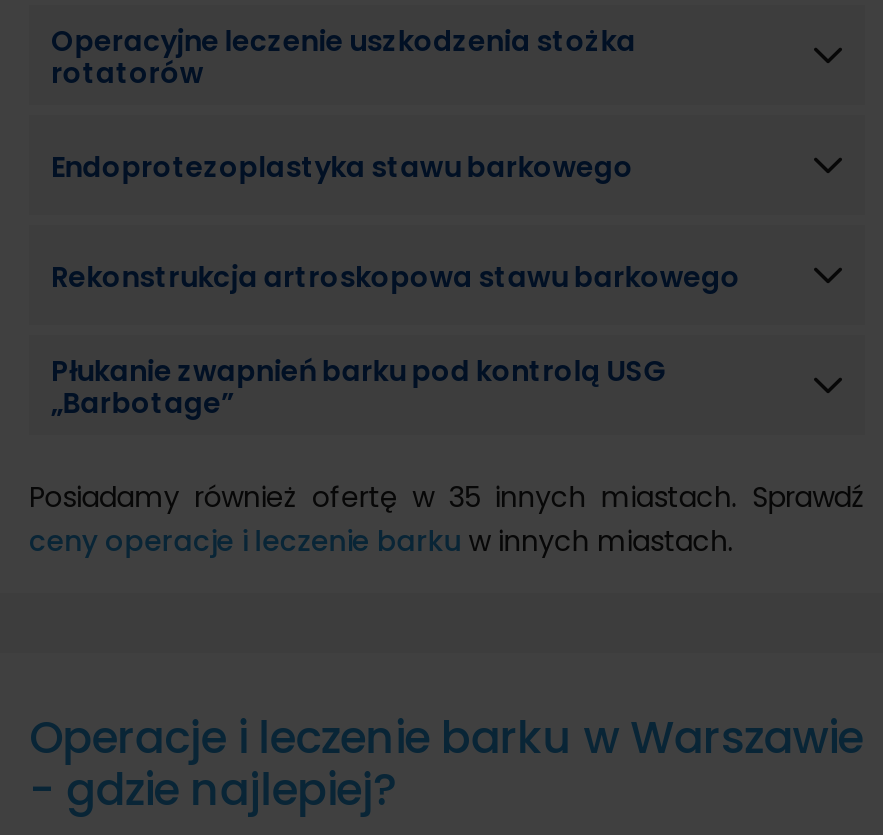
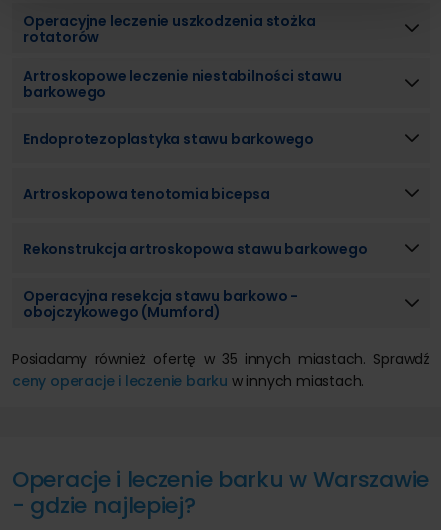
+ Artroskopowe leczenie niestabilności stawu
+ barkowego

+ Artroskopowa tenotomia bicepsa

- Płukanie zwapnień barku pod kontrolą USG
- „Barbotage”
+ Operacyjna resekcja stawu barkowo -
+ obojczykowego (Mumford)
